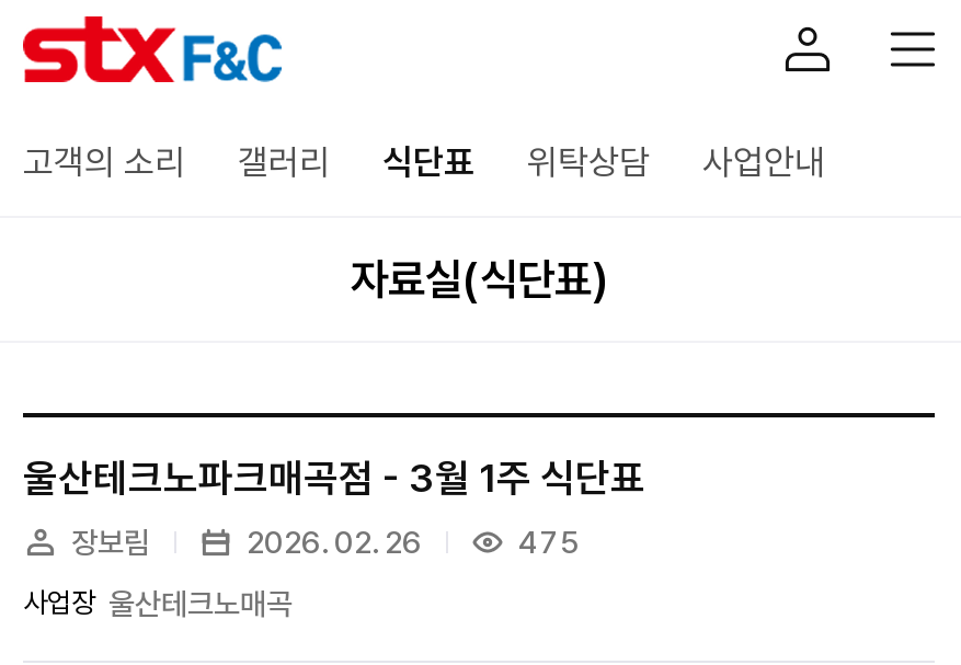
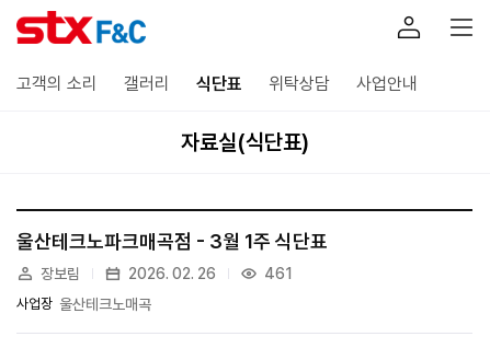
- 475
+ 461
